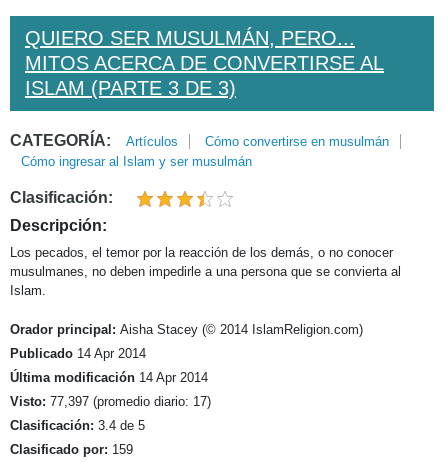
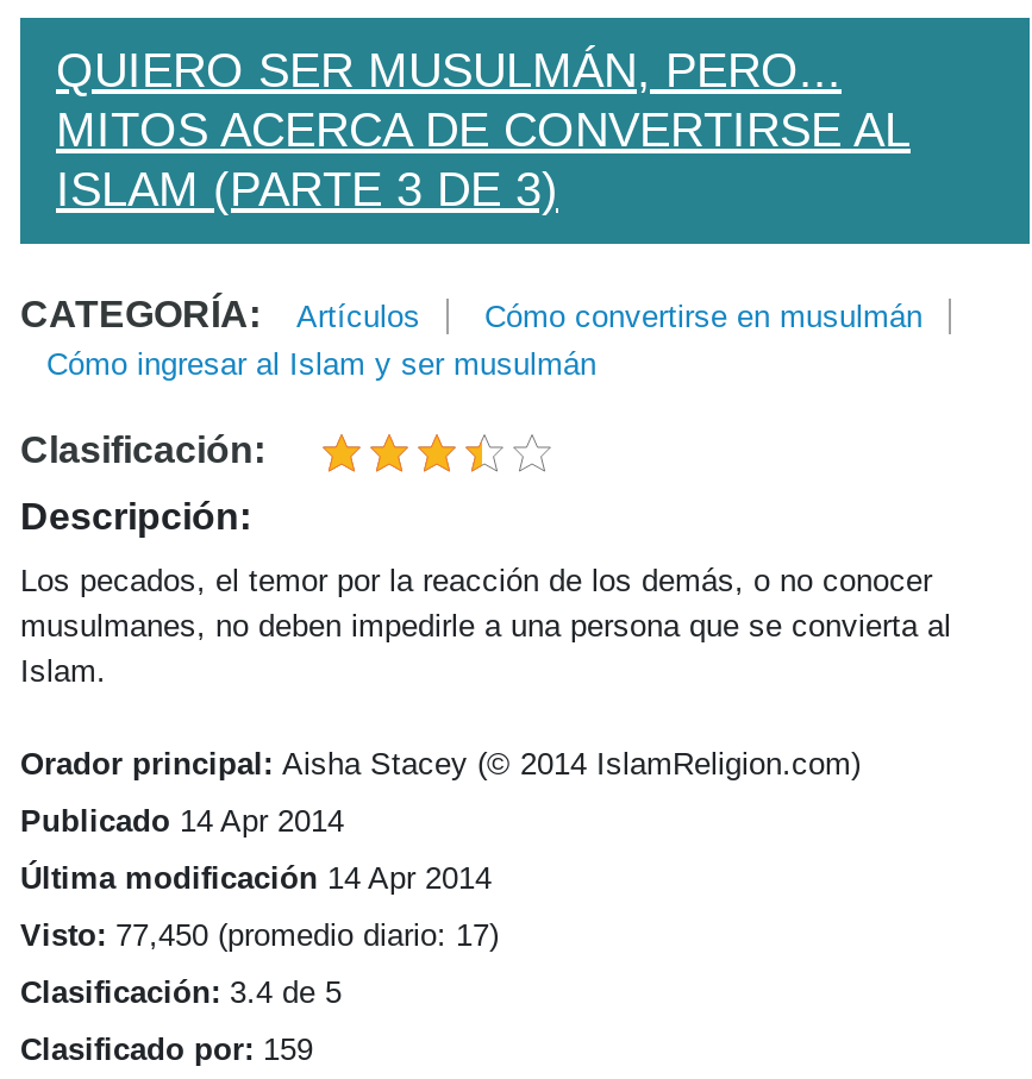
- Visto: 77,397 (promedio diario: 17)
+ Visto: 77,450 (promedio diario: 17)
